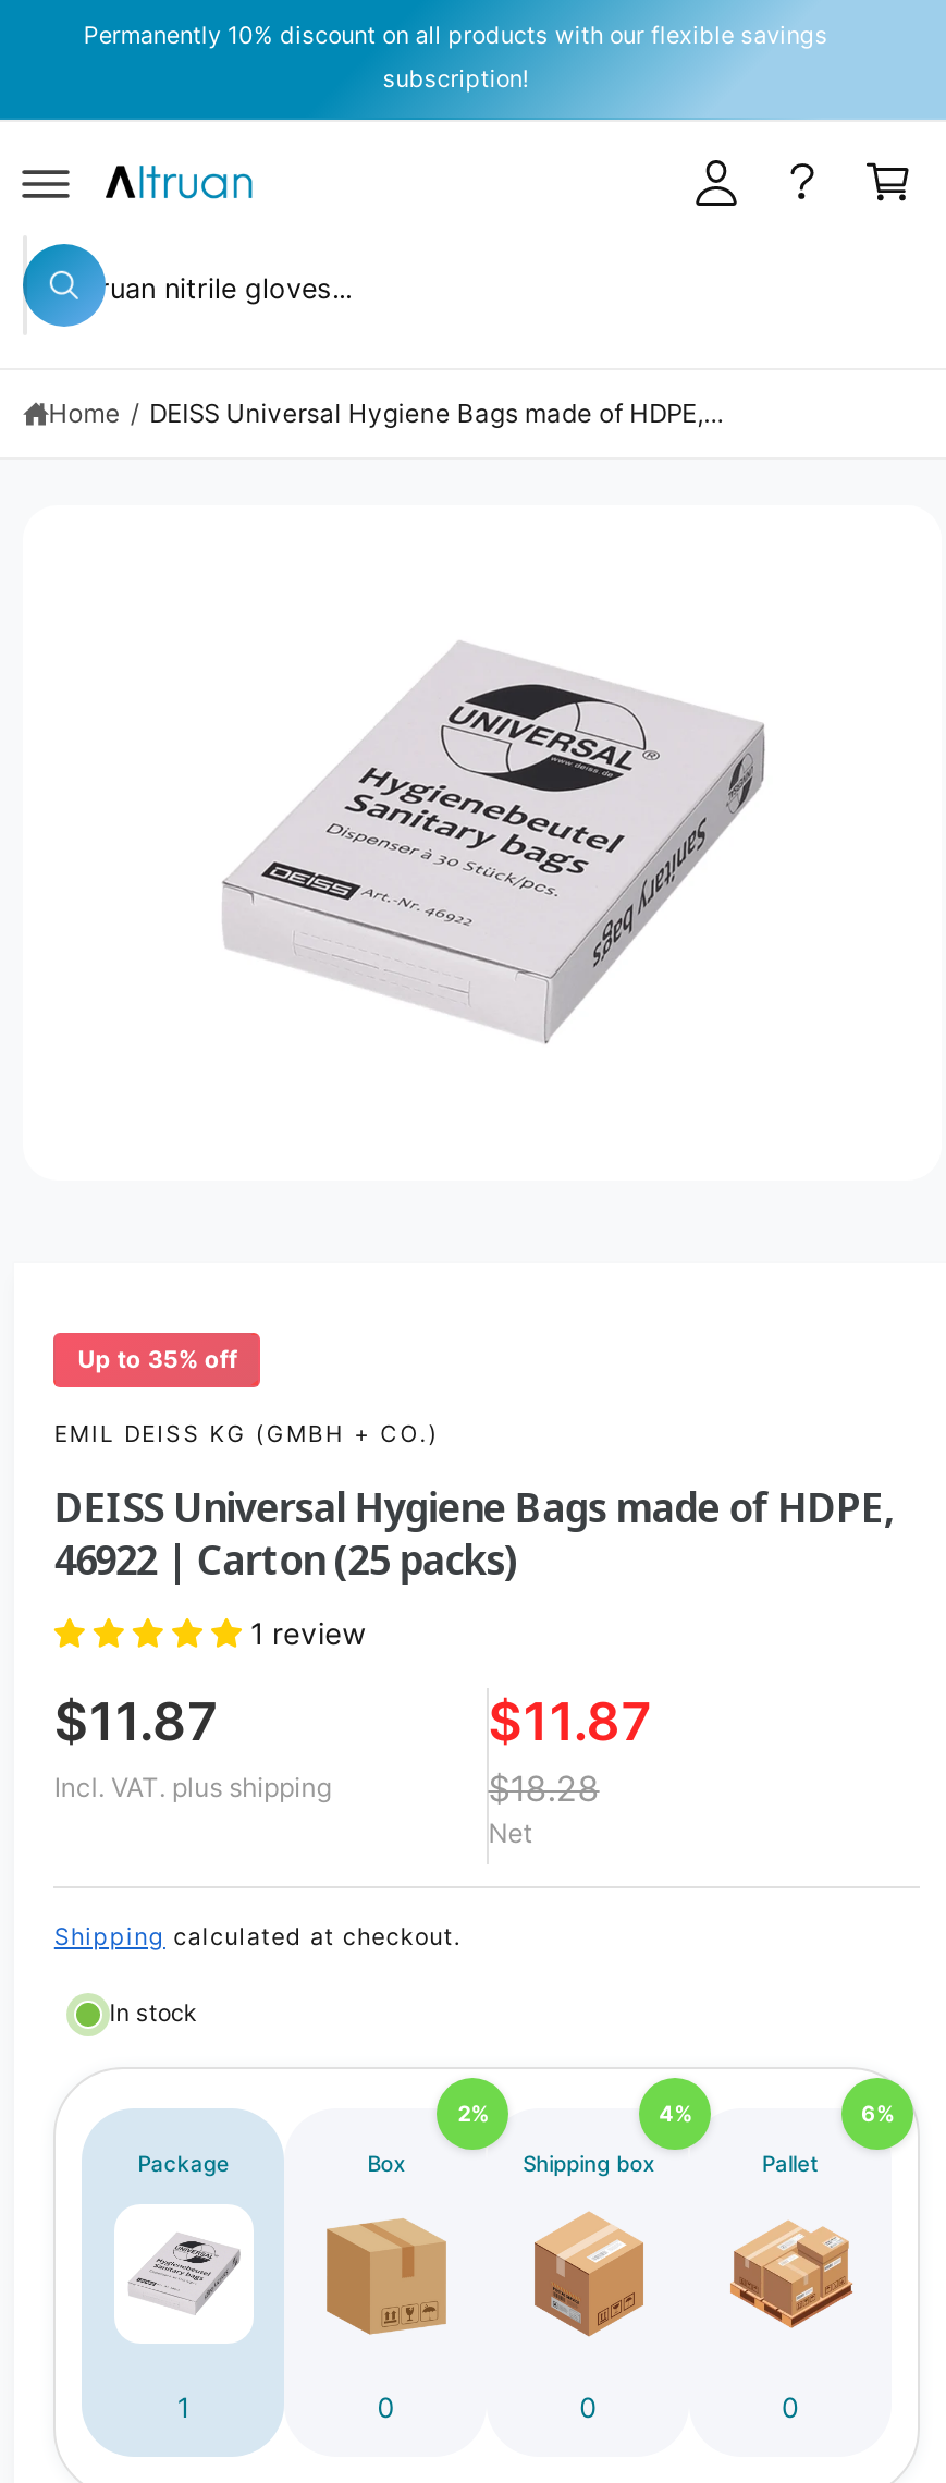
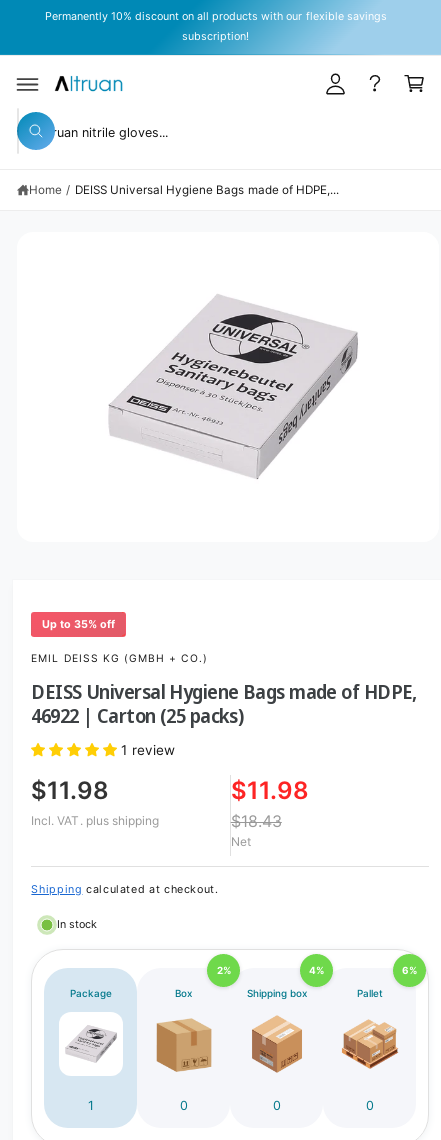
- $11.87
+ $11.98

- $11.87
+ $11.98

- $18.28
+ $18.43
